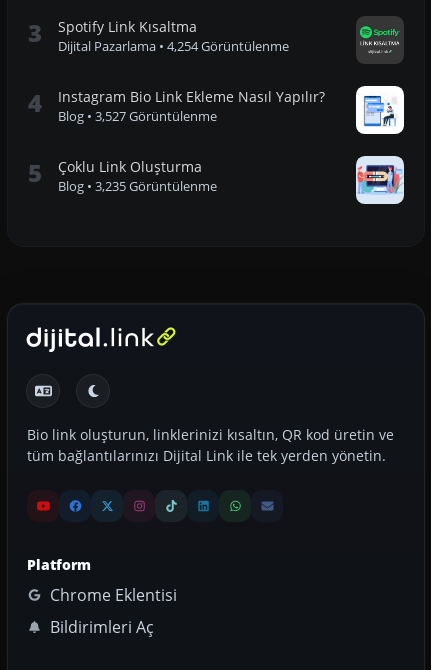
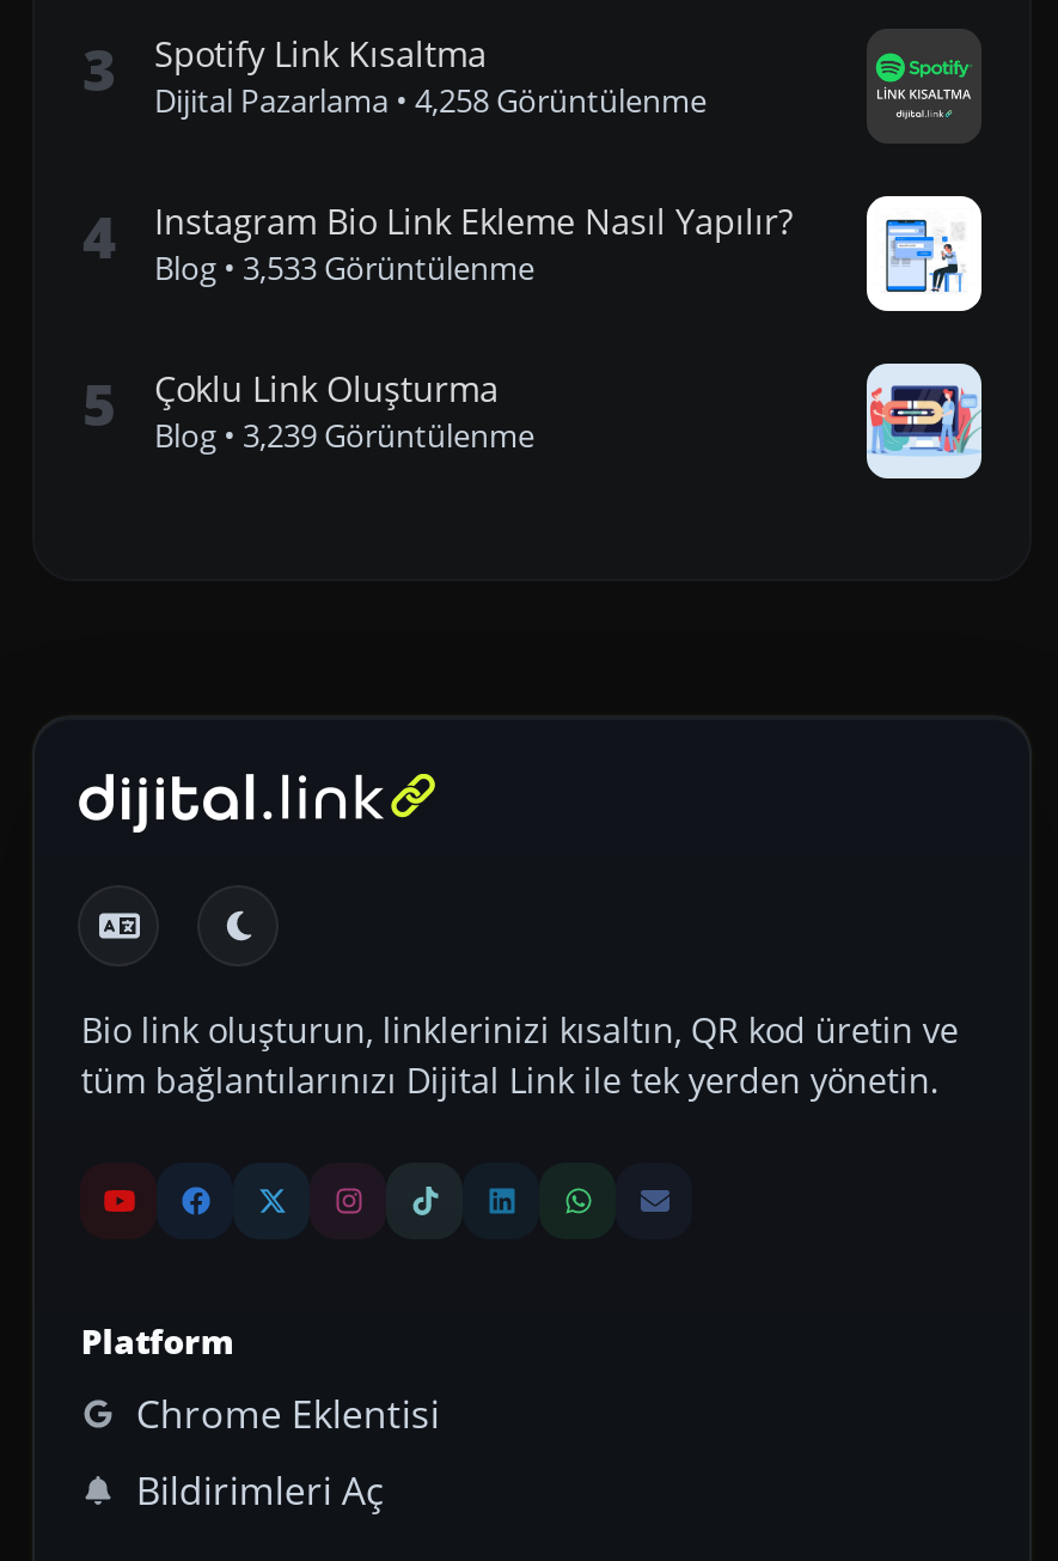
- Dijital Pazarlama • 4,254 Görüntülenme
+ Dijital Pazarlama • 4,258 Görüntülenme

- Blog • 3,527 Görüntülenme
+ Blog • 3,533 Görüntülenme

- Blog • 3,235 Görüntülenme
+ Blog • 3,239 Görüntülenme
